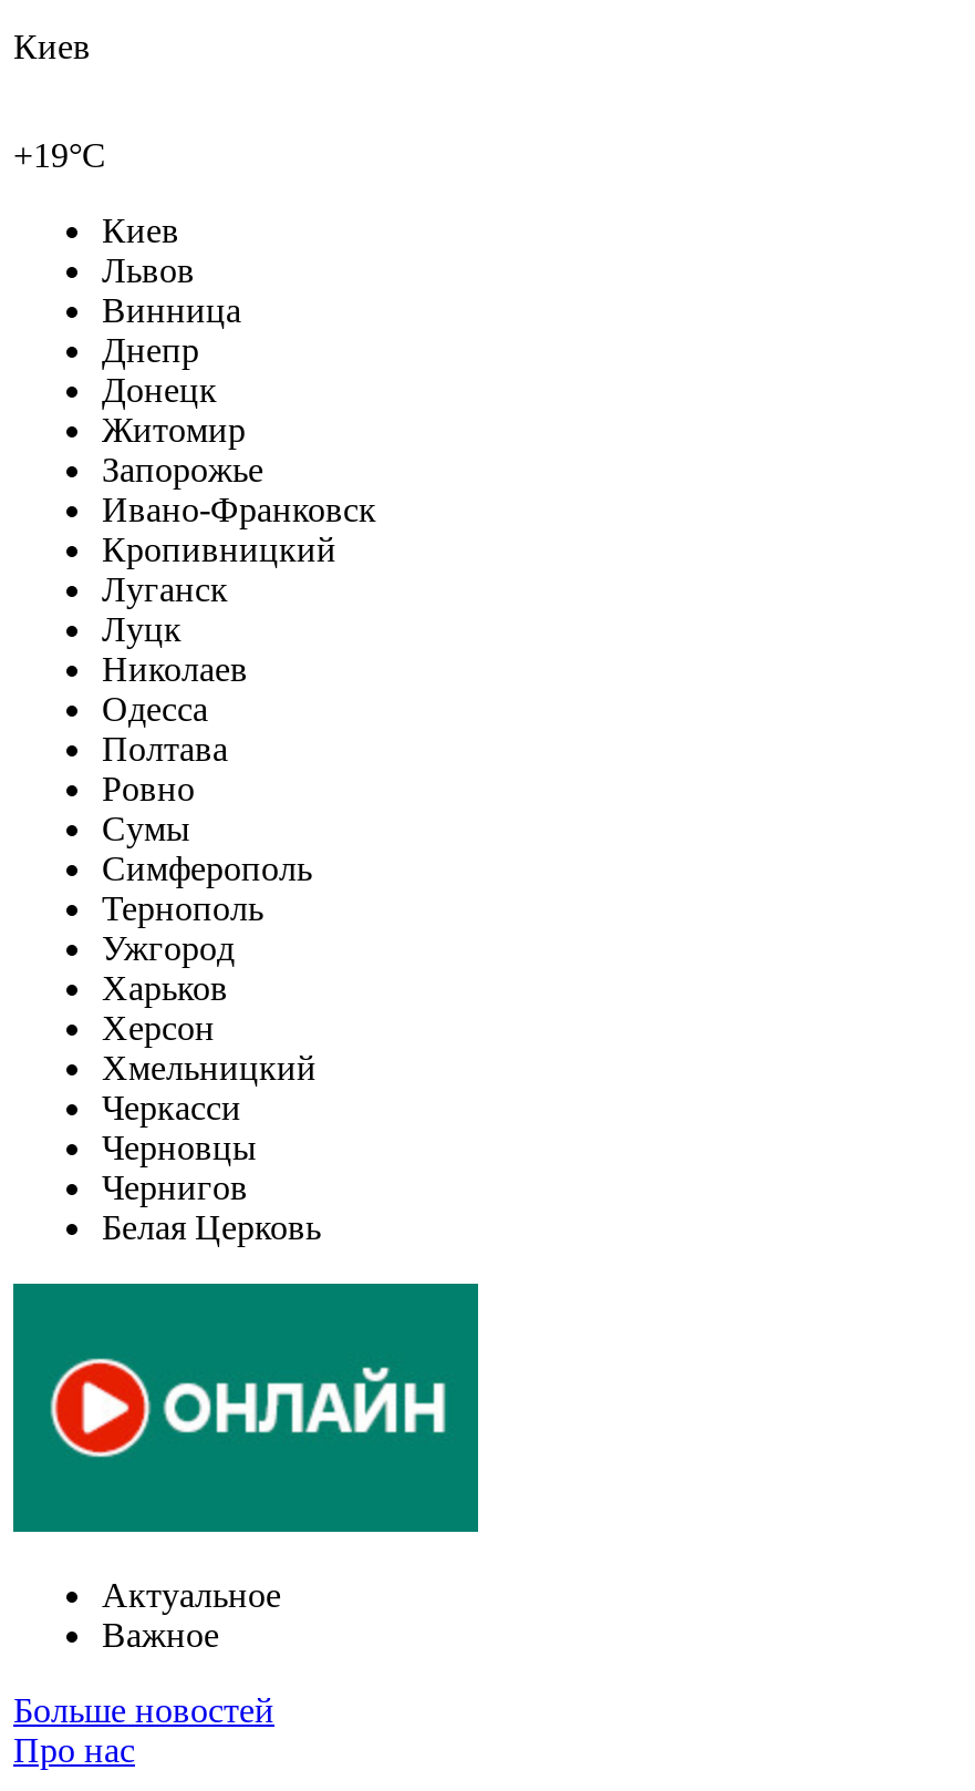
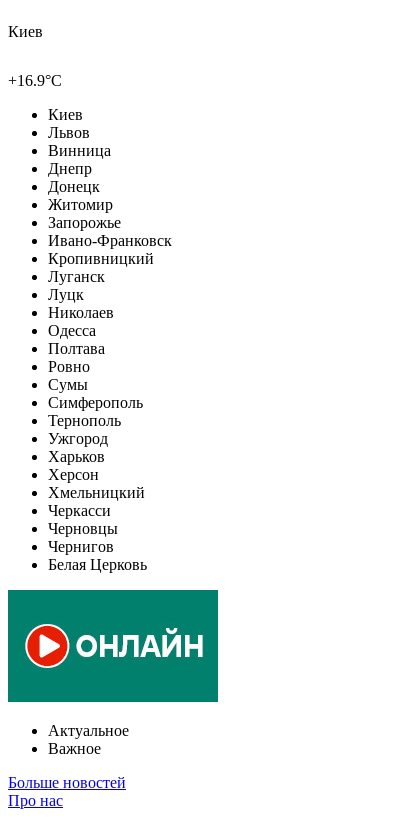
- +19°C
+ +16.9°C
